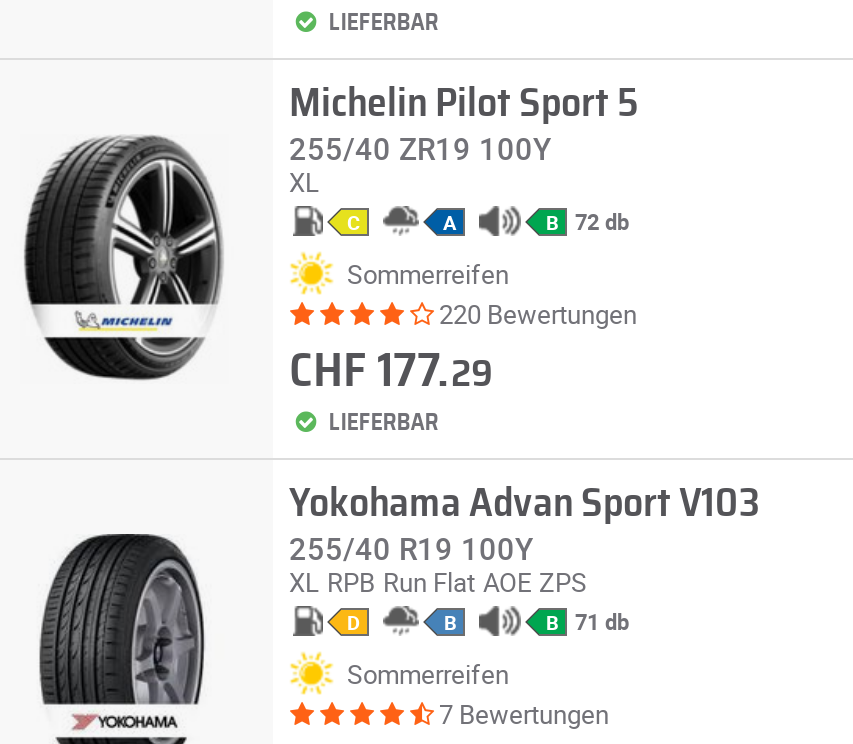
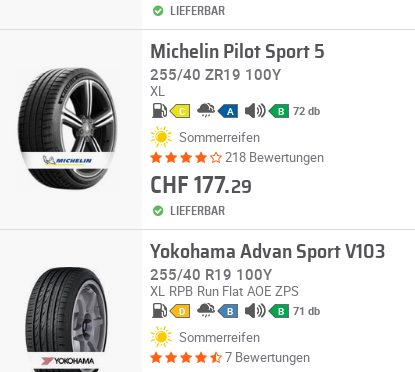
- 220 Bewertungen
+ 218 Bewertungen
